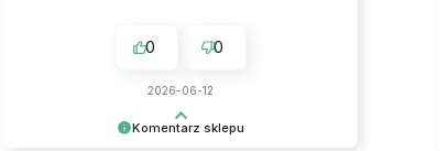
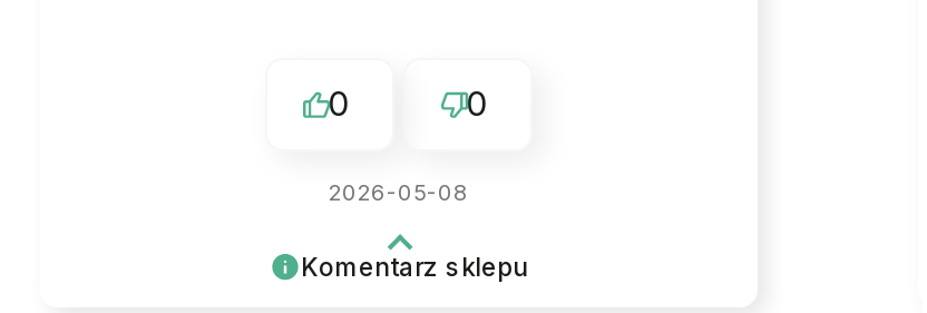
- 2026-06-12
+ 2026-05-08
